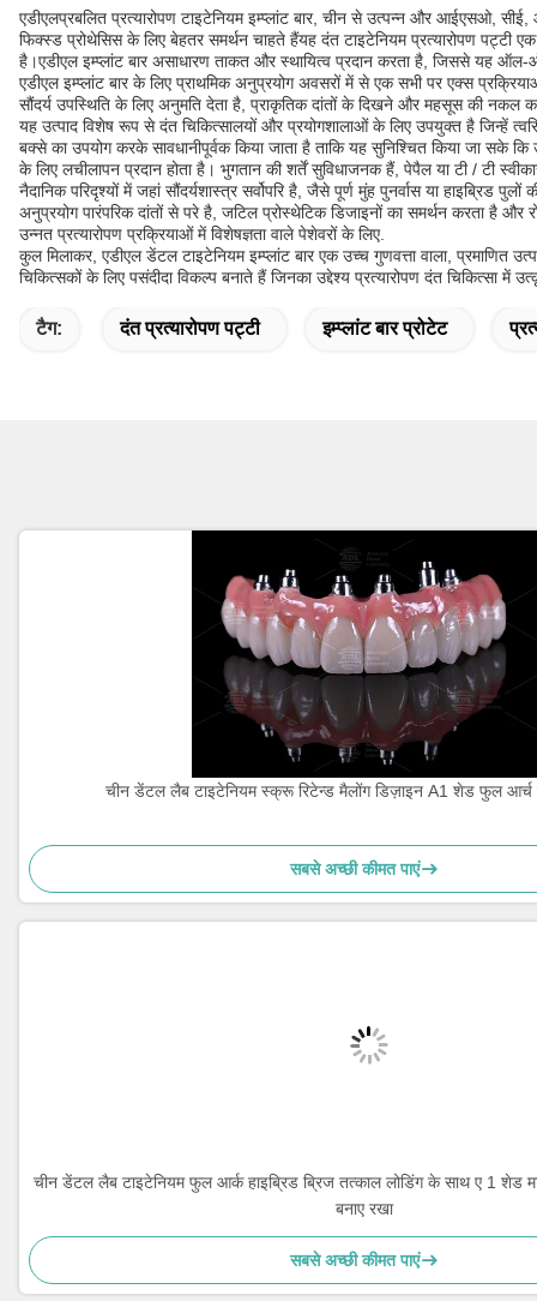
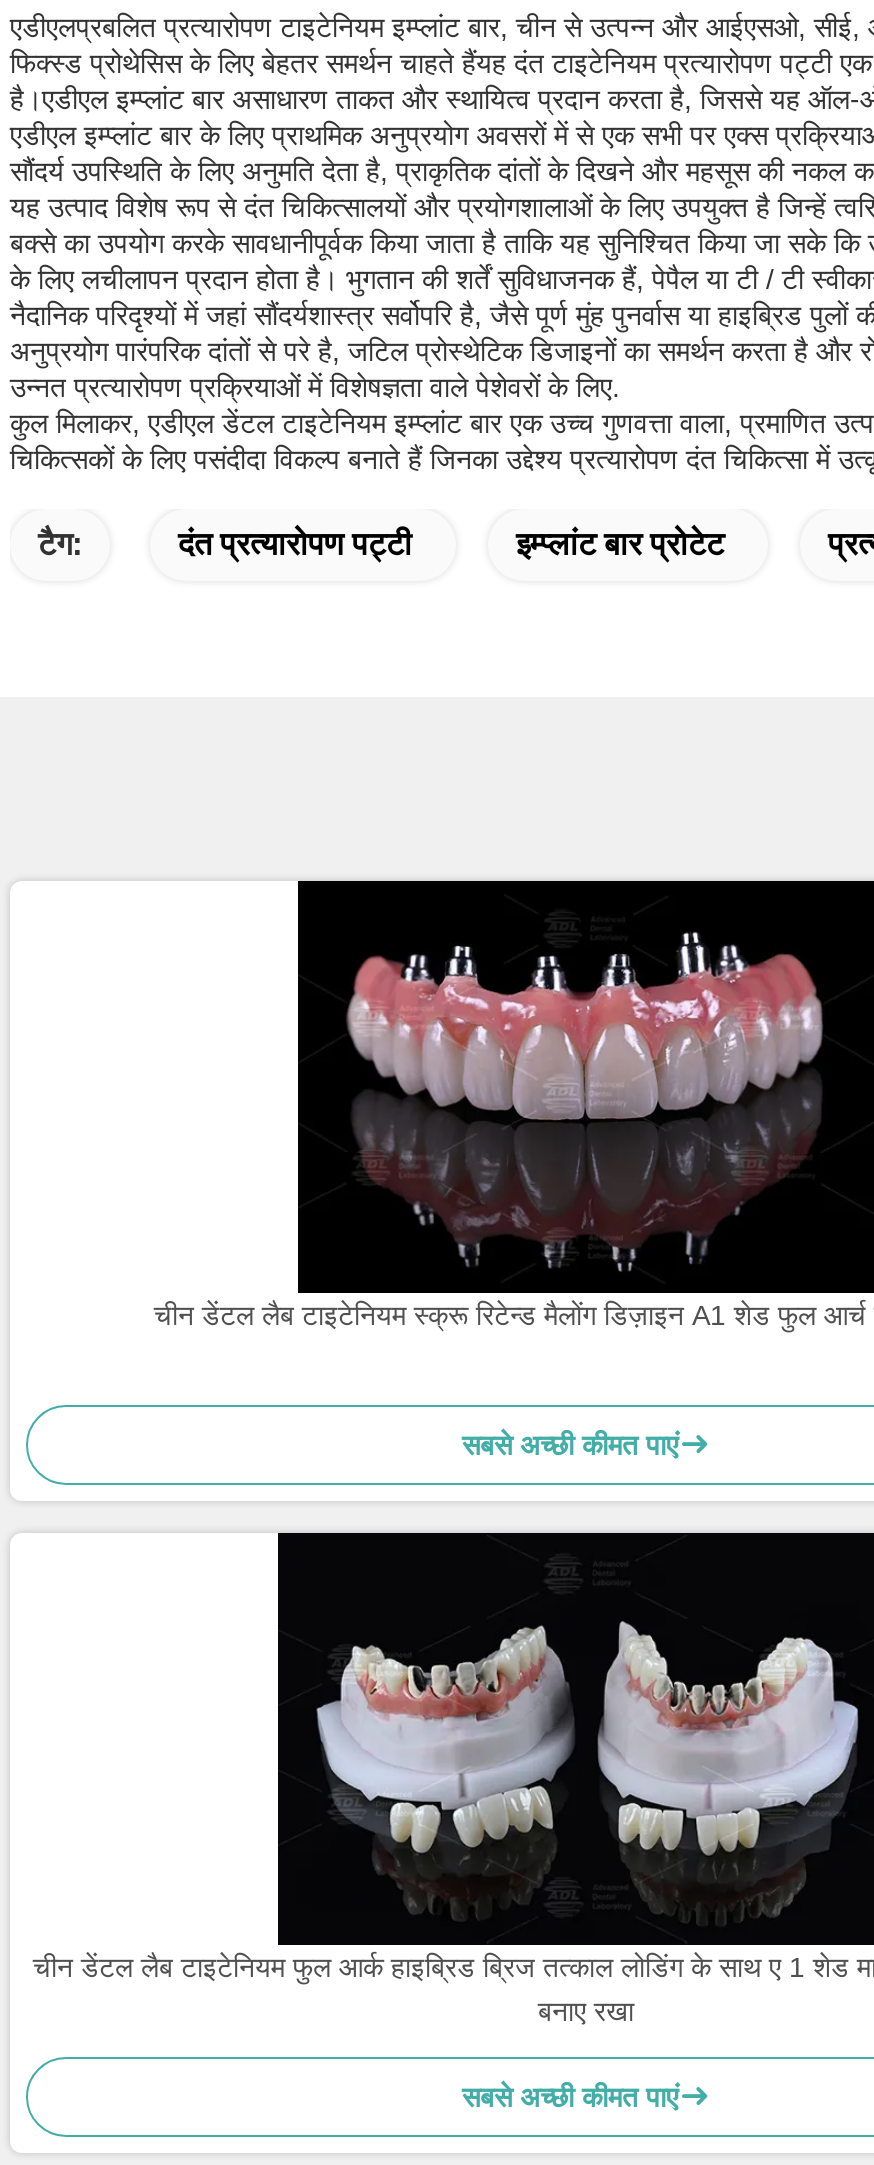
+ [image]
